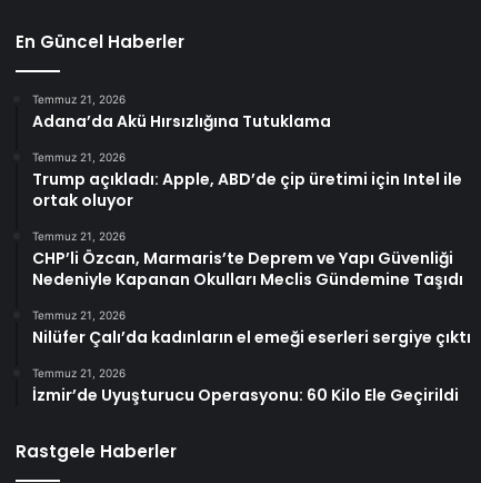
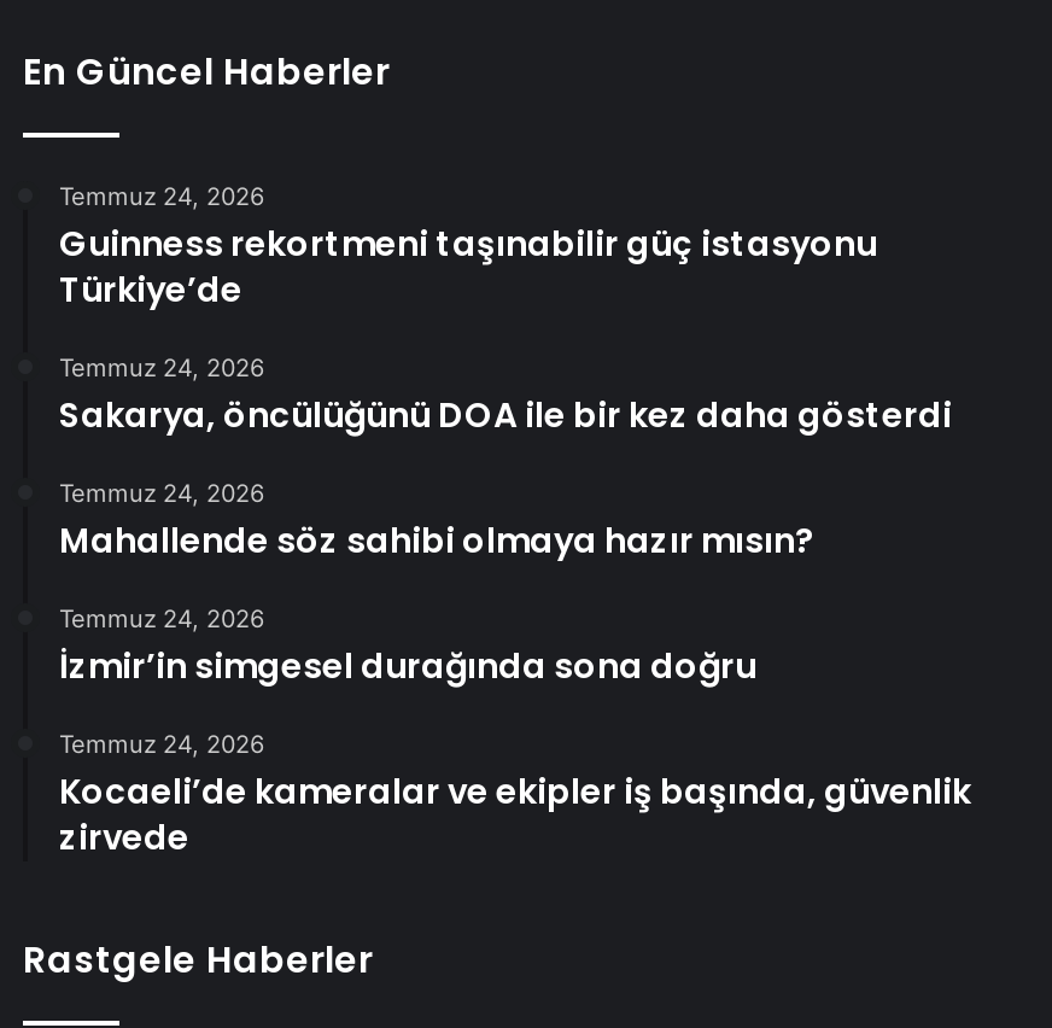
- Temmuz 21, 2026
- Adana’da Akü Hırsızlığına Tutuklama
+ Temmuz 24, 2026
+ Guinness rekortmeni taşınabilir güç istasyonu
+ Türkiye’de

- Temmuz 21, 2026
- Trump açıkladı: Apple, ABD’de çip üretimi için Intel ile
- ortak oluyor
+ Temmuz 24, 2026
+ Sakarya, öncülüğünü DOA ile bir kez daha gösterdi

- Temmuz 21, 2026
- CHP’li Özcan, Marmaris’te Deprem ve Yapı Güvenliği
- Nedeniyle Kapanan Okulları Meclis Gündemine Taşıdı
+ Temmuz 24, 2026
+ Mahallende söz sahibi olmaya hazır mısın?

- Temmuz 21, 2026
- Nilüfer Çalı’da kadınların el emeği eserleri sergiye çıktı
+ Temmuz 24, 2026
+ İzmir’in simgesel durağında sona doğru

- Temmuz 21, 2026
- İzmir’de Uyuşturucu Operasyonu: 60 Kilo Ele Geçirildi
+ Temmuz 24, 2026
+ Kocaeli’de kameralar ve ekipler iş başında, güvenlik
+ zirvede
